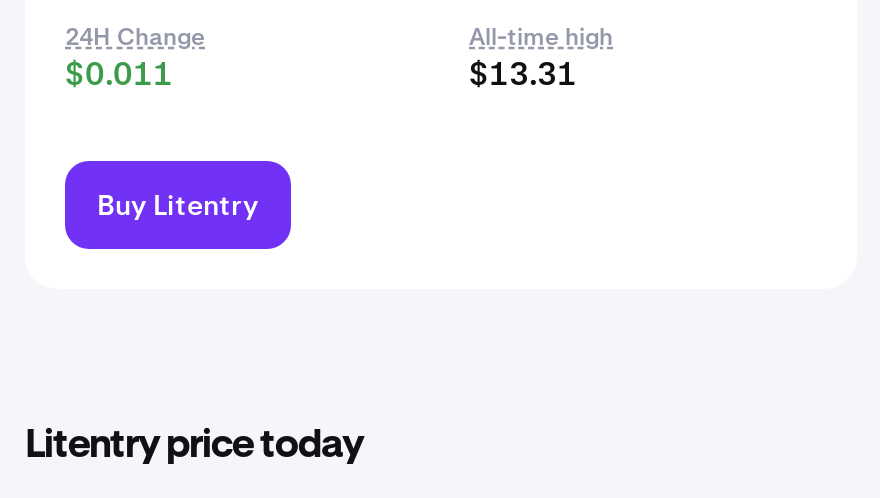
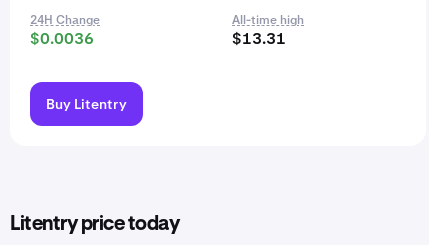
- $0.011
+ $0.0036
